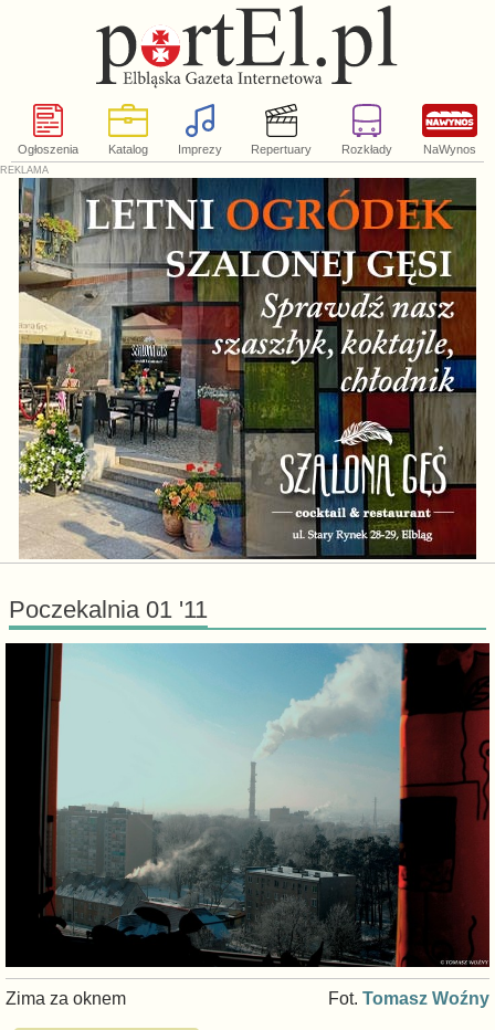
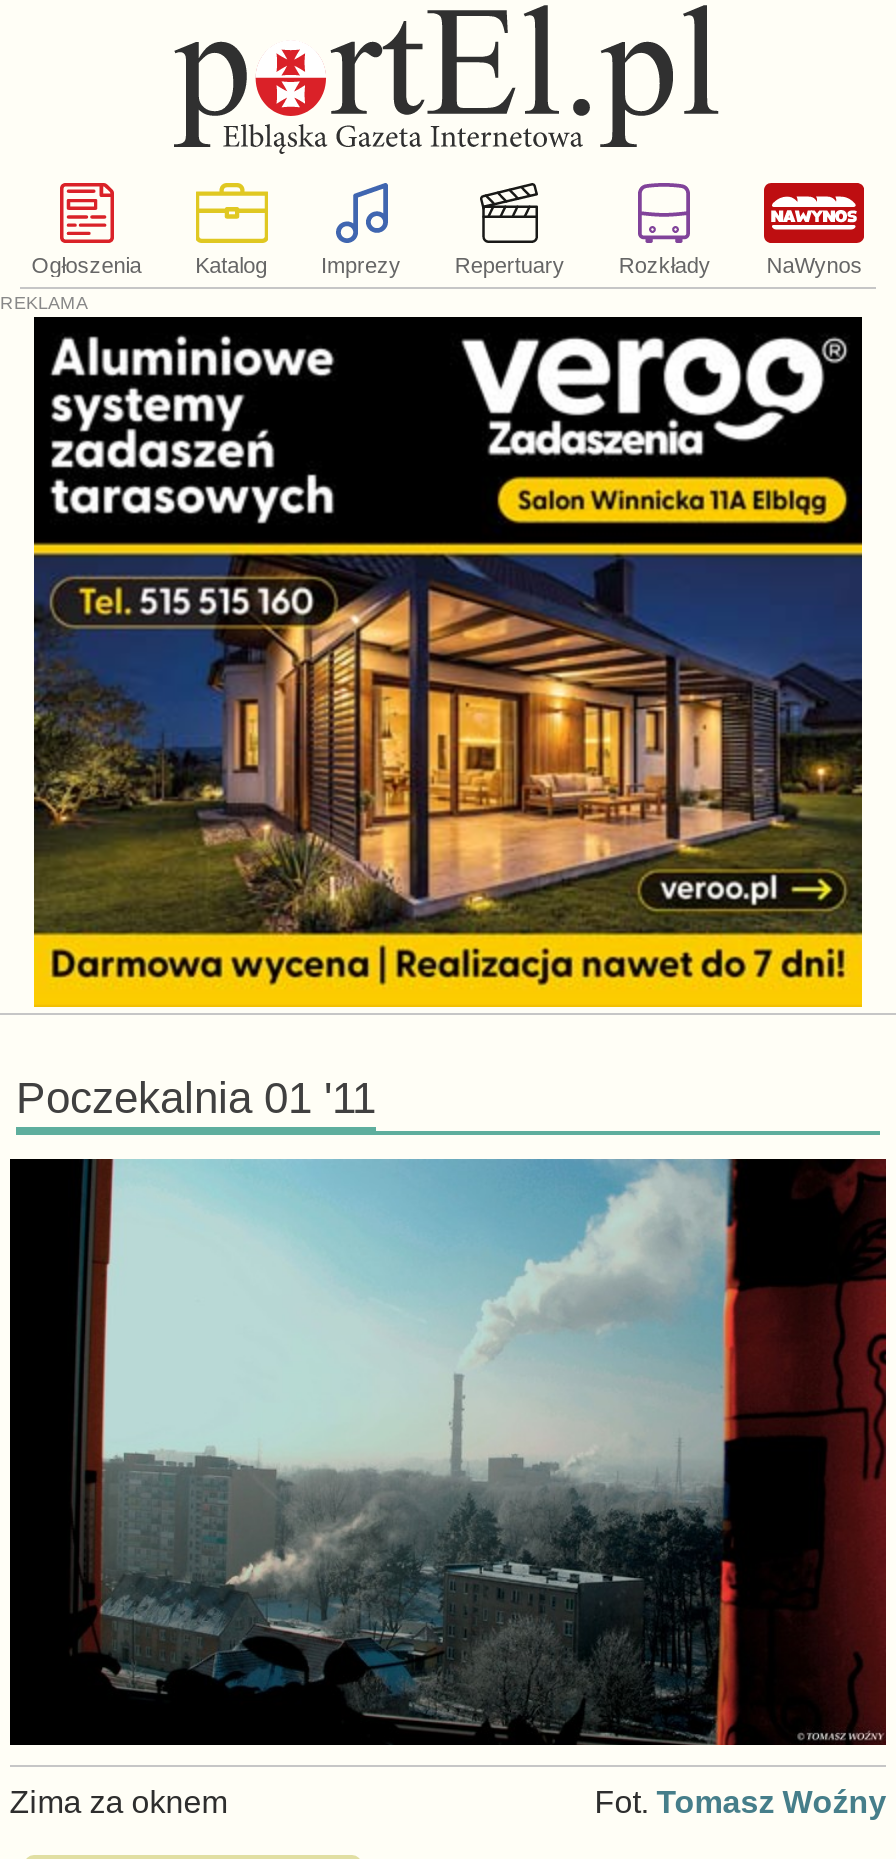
- [image]
+ [image]
